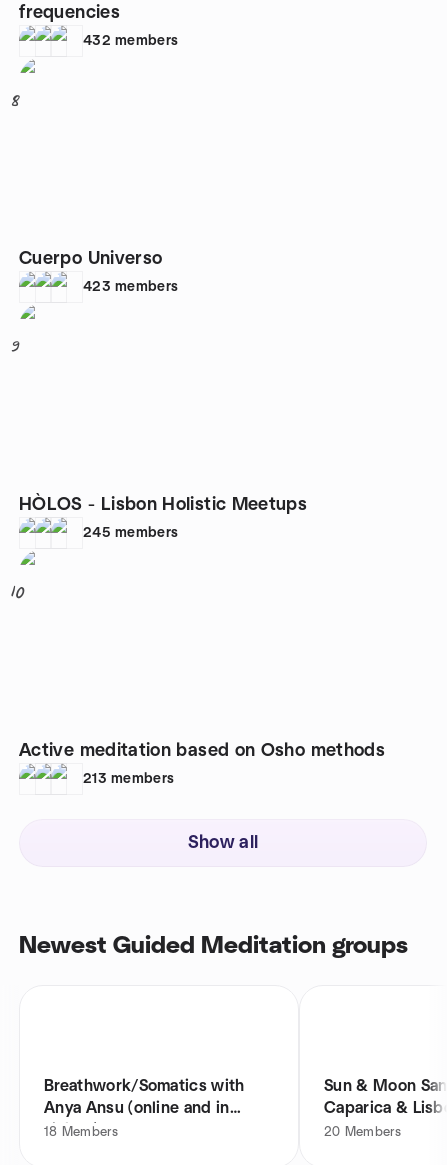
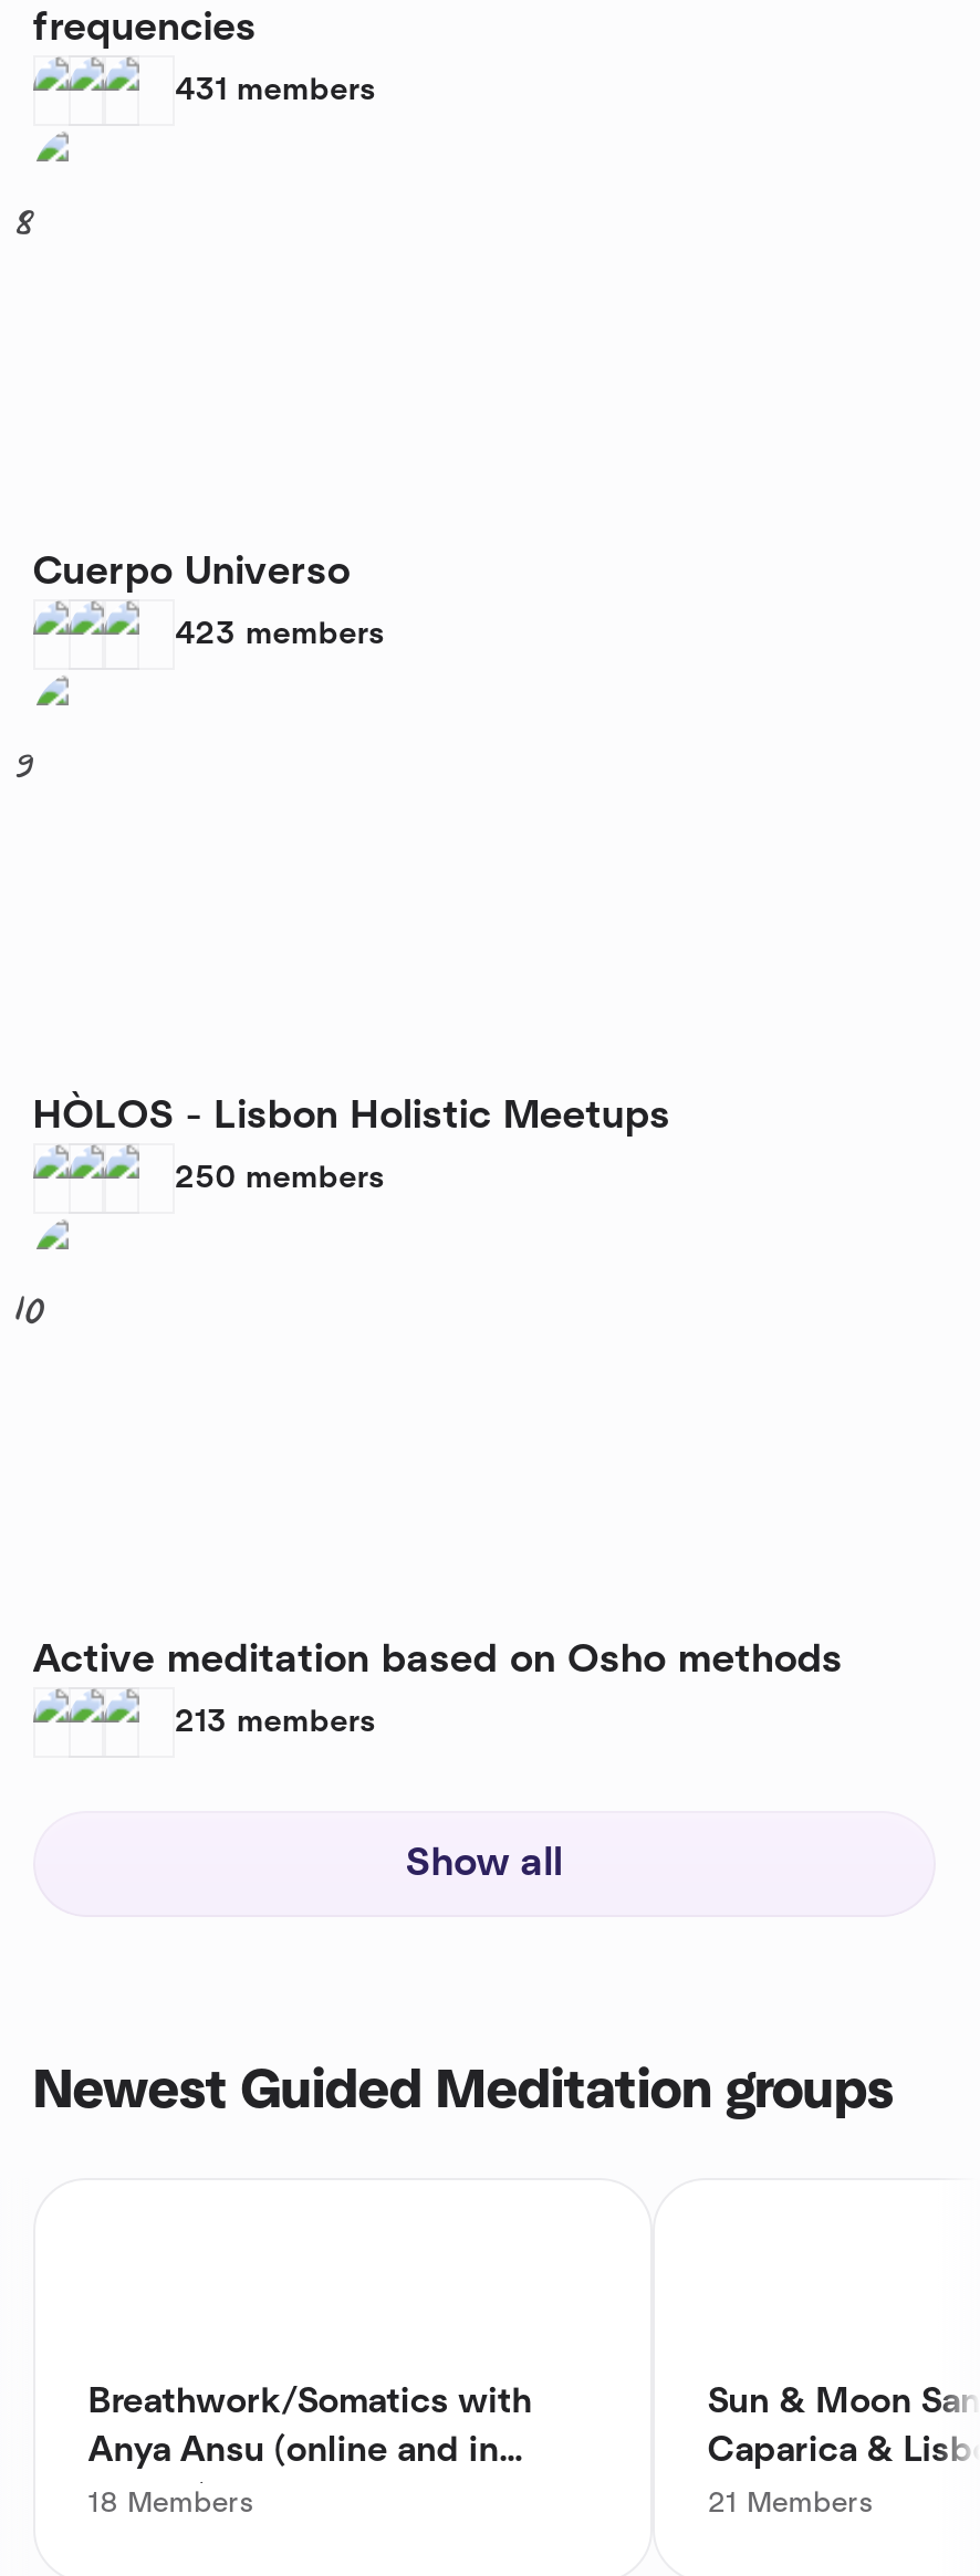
- 432 members
+ 431 members

- 245 members
+ 250 members

- 20 Members
+ 21 Members
